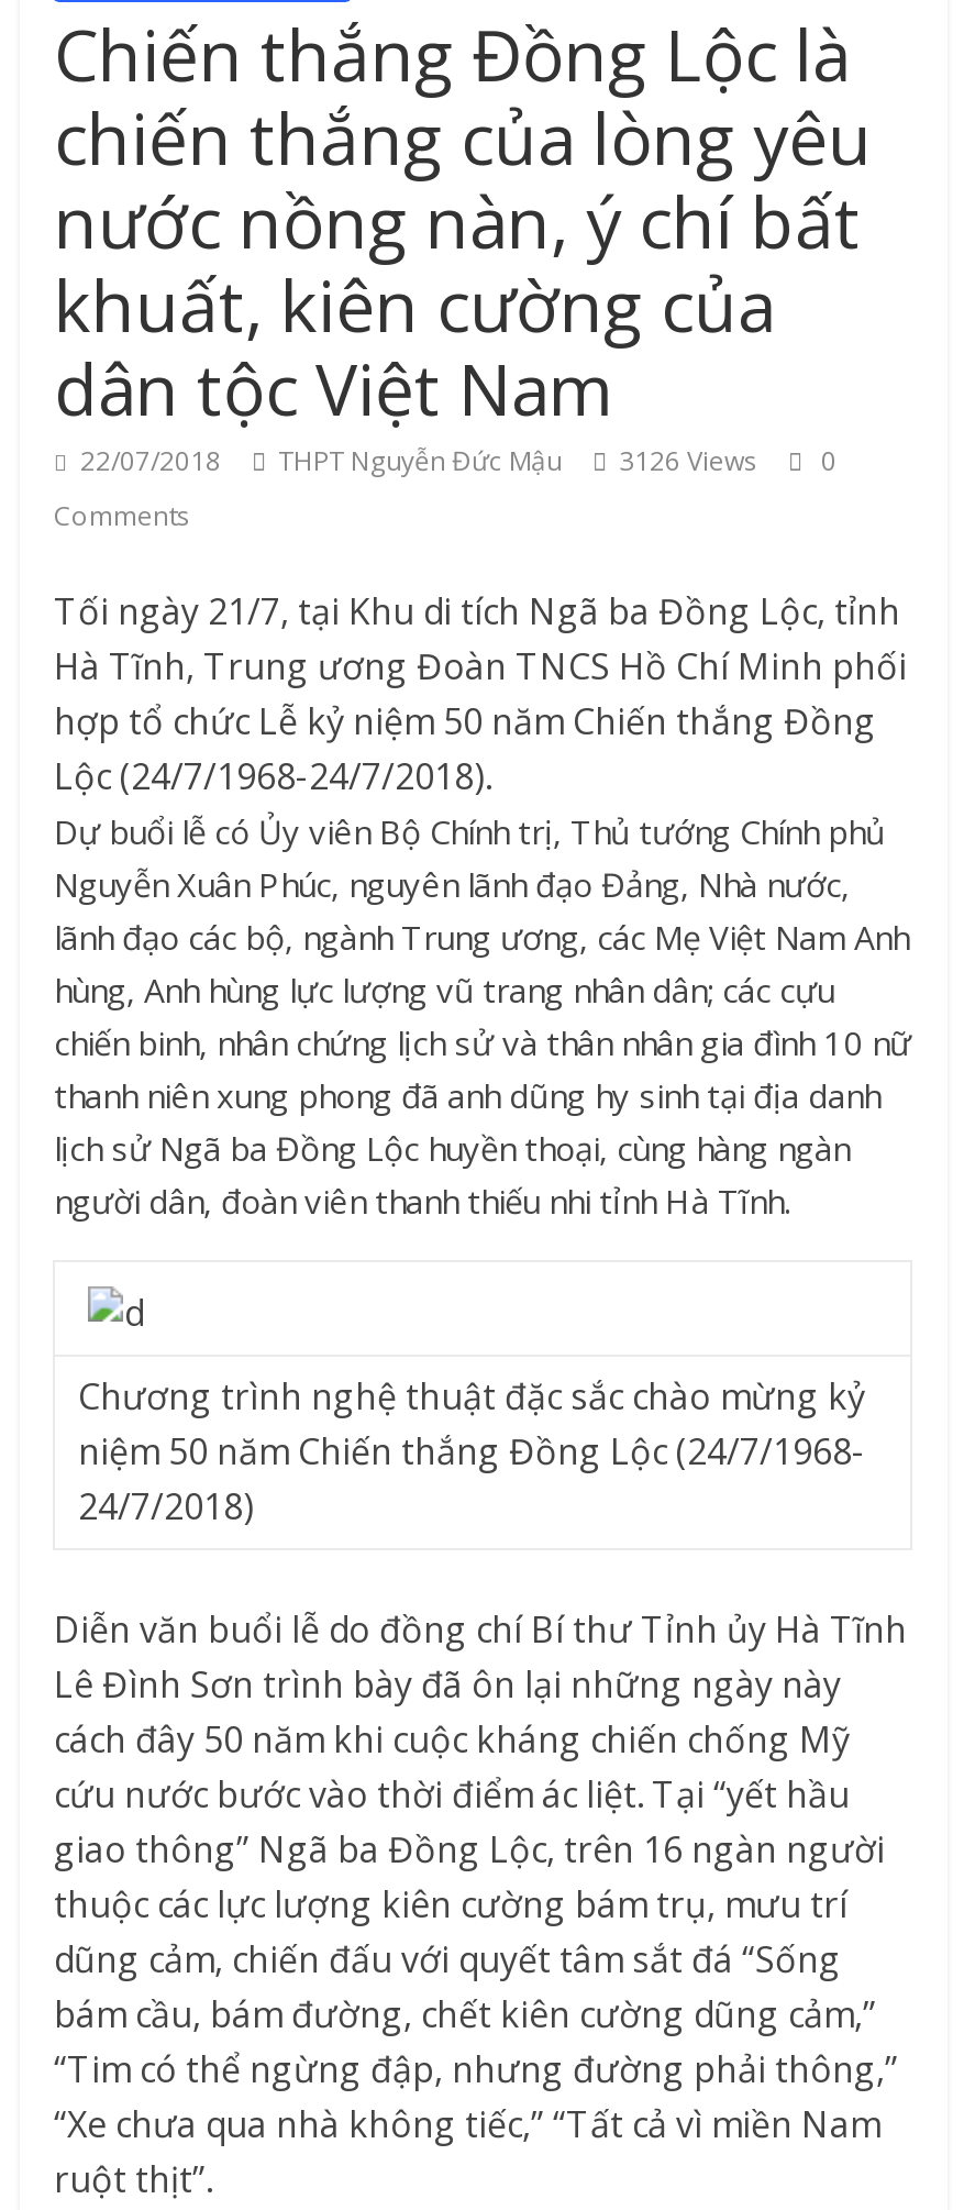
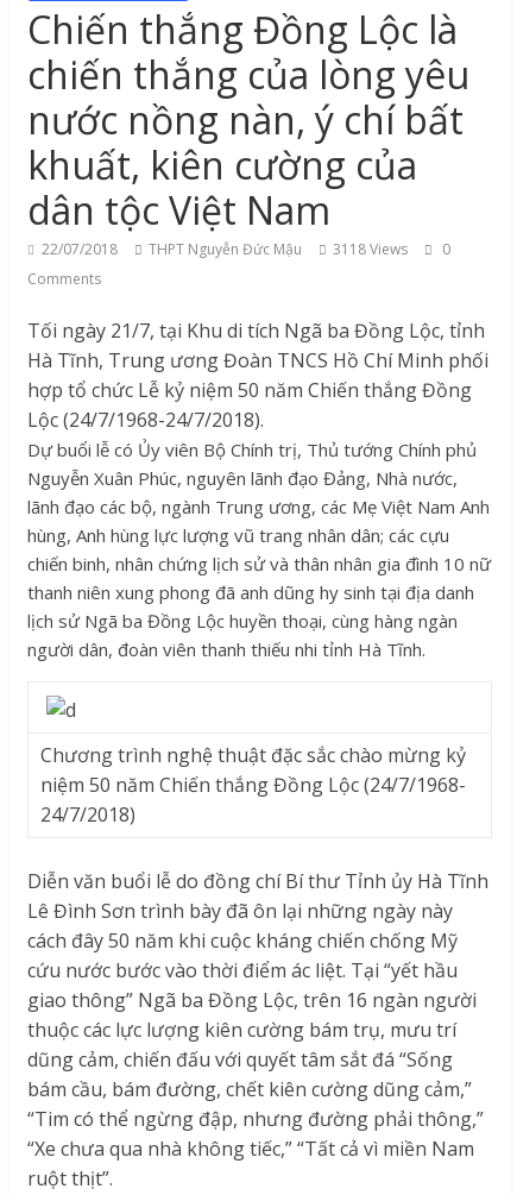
- 22/07/2018 THPT Nguyễn Đức Mậu 3126 Views 0
+ 22/07/2018 THPT Nguyễn Đức Mậu 3118 Views 0
